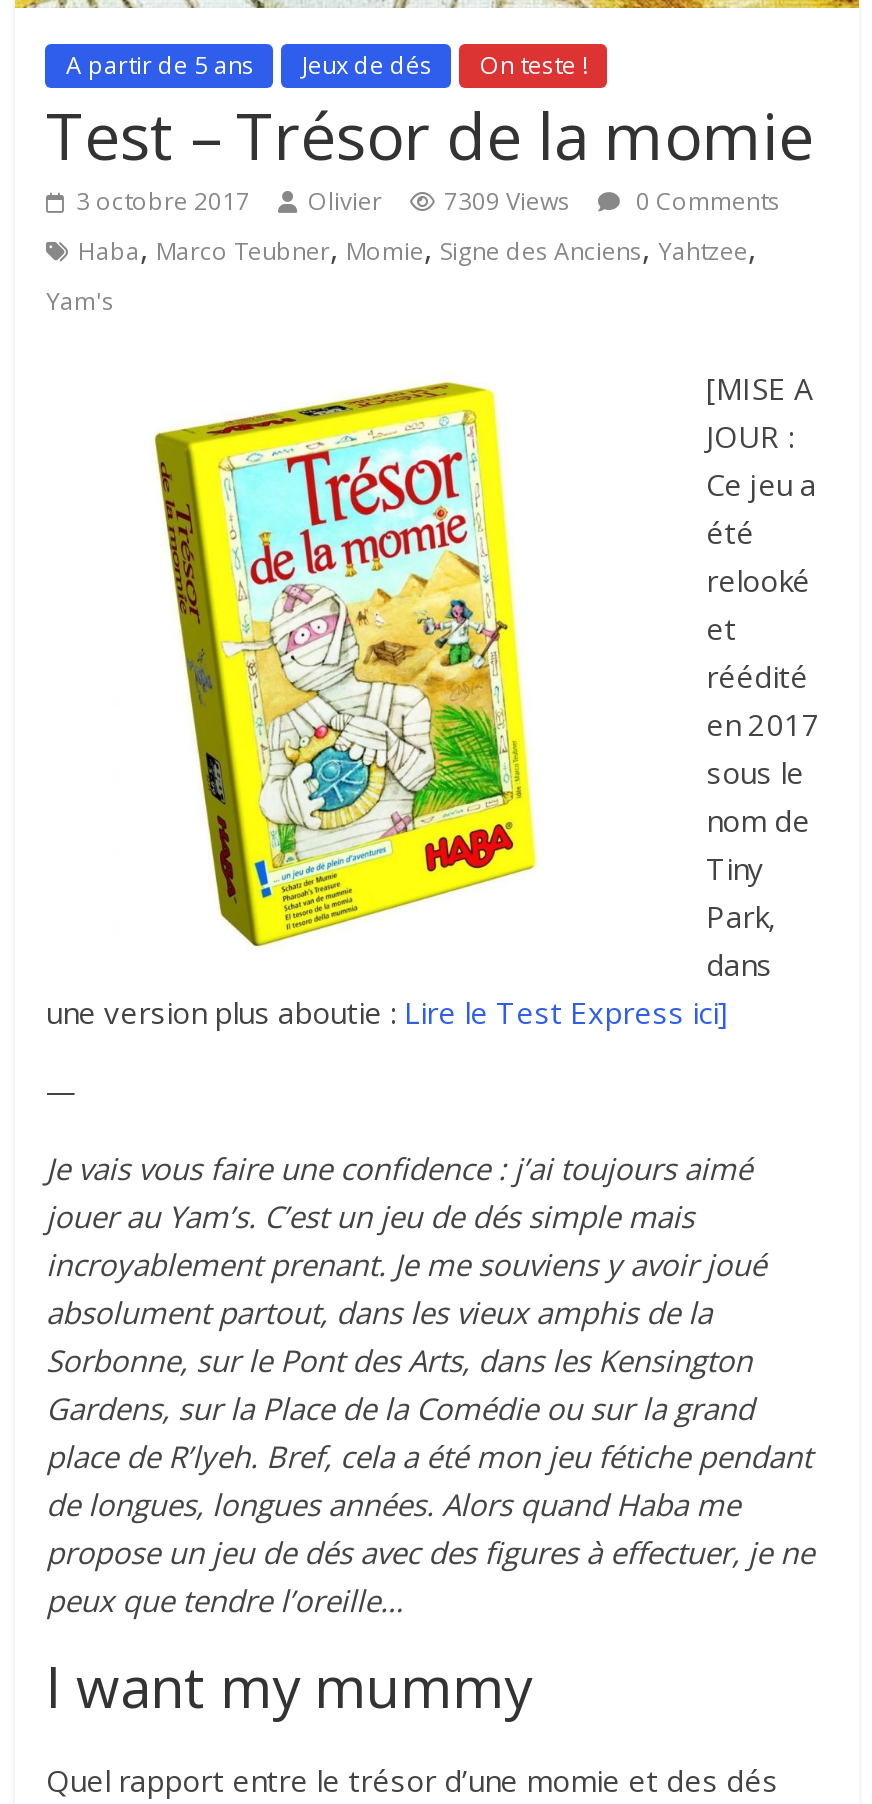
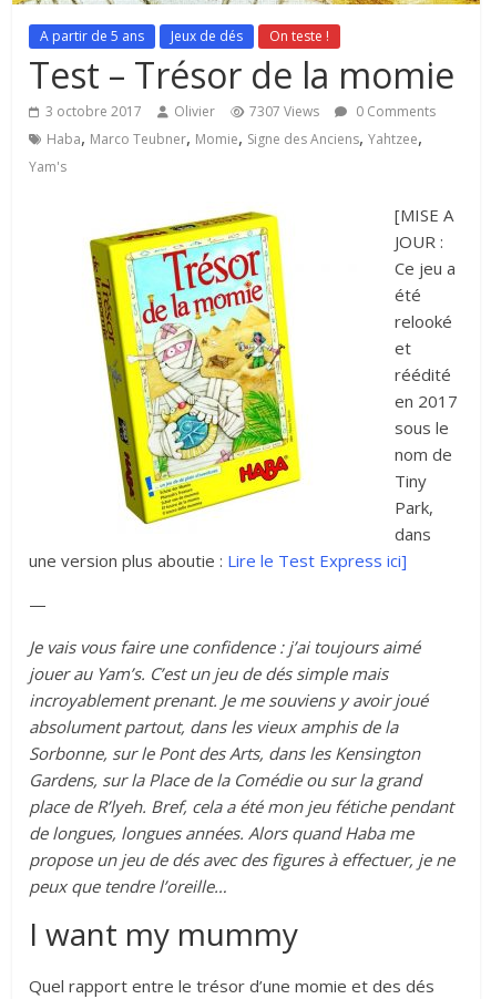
- 3 octobre 2017 Olivier 7309 Views 0 Comments
+ 3 octobre 2017 Olivier 7307 Views 0 Comments
